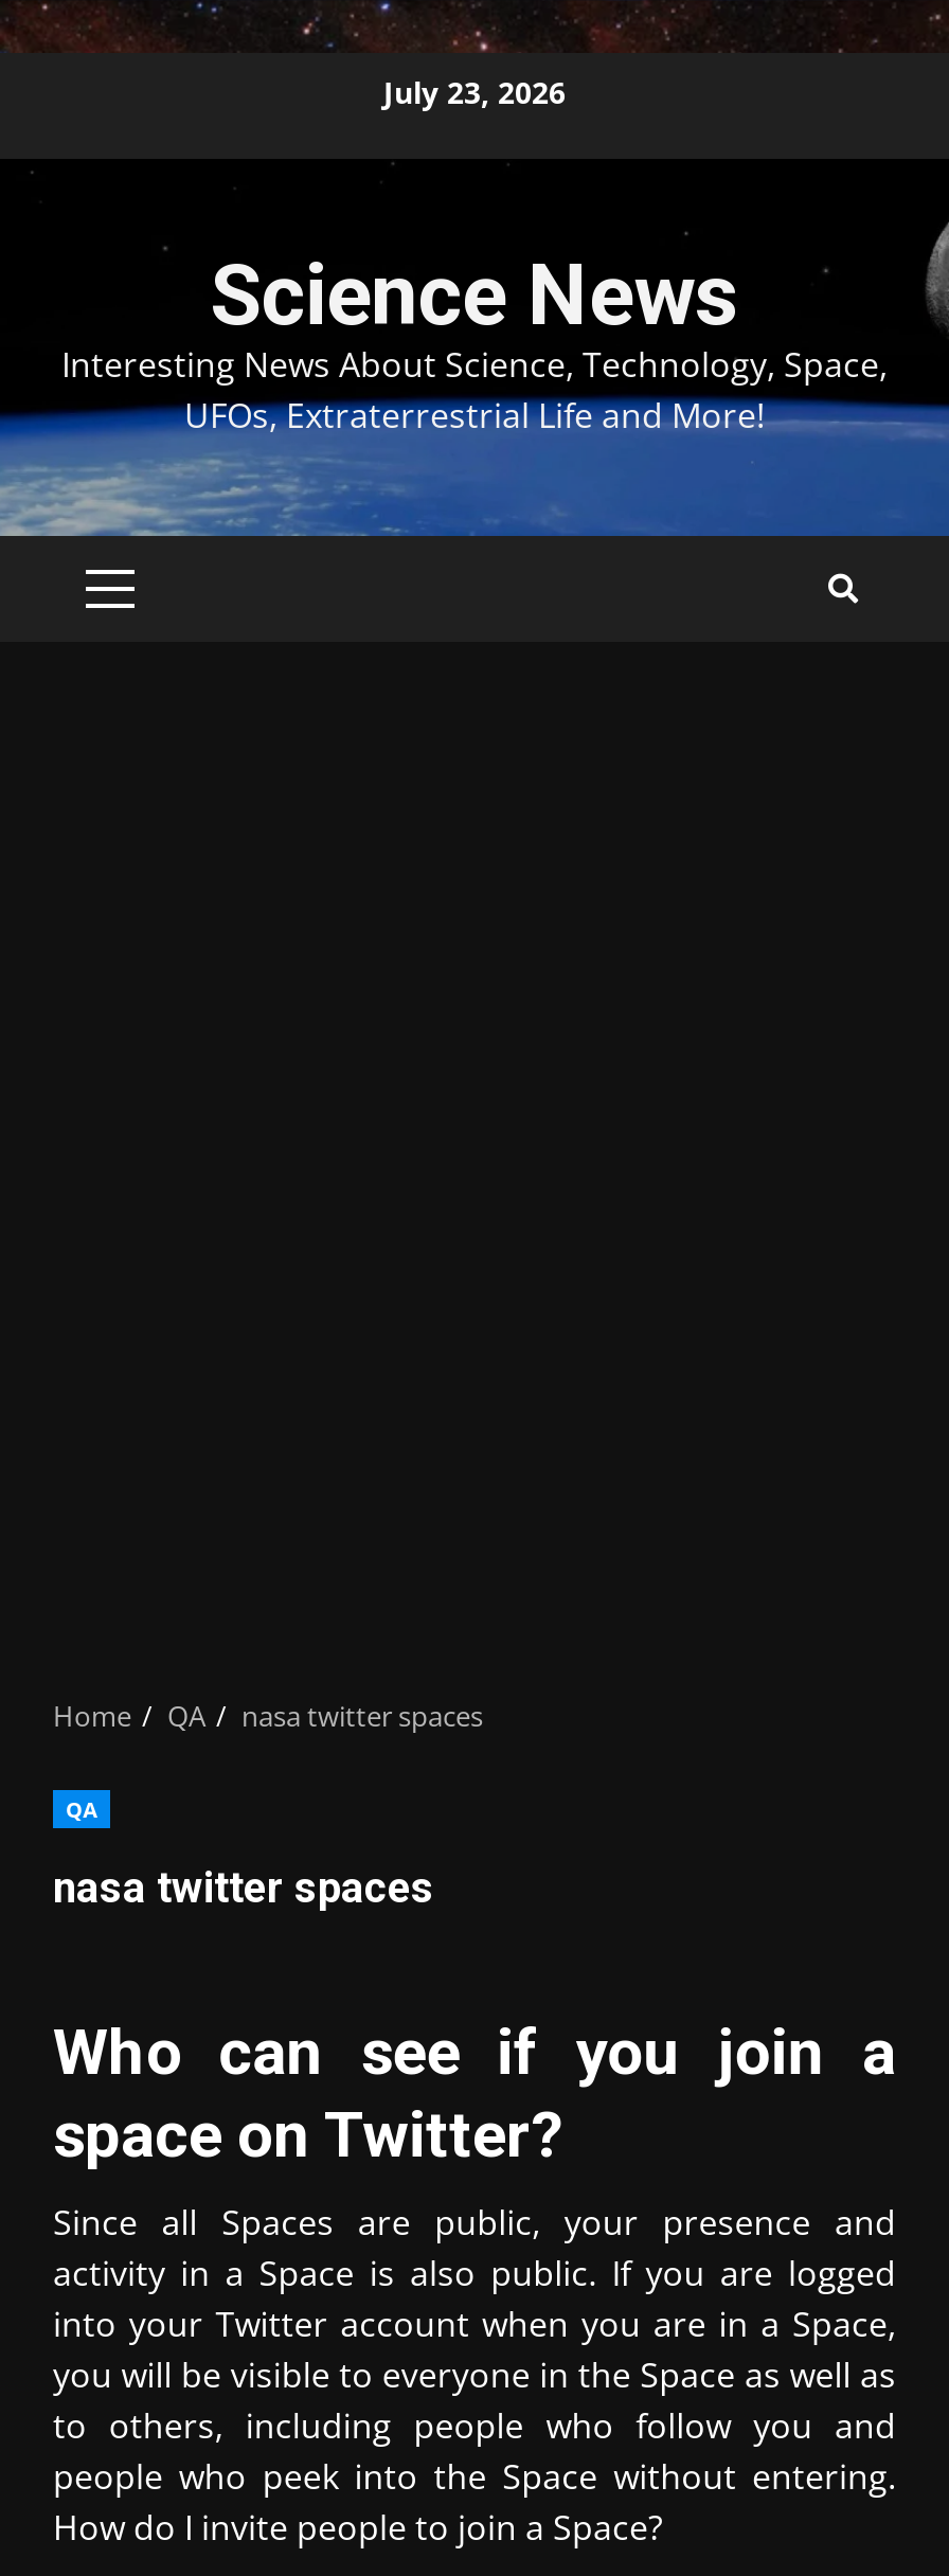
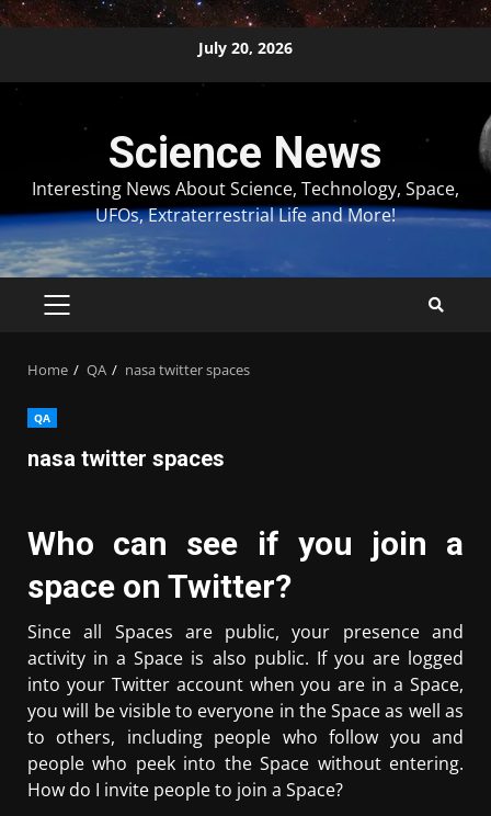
- July 23, 2026
+ July 20, 2026
